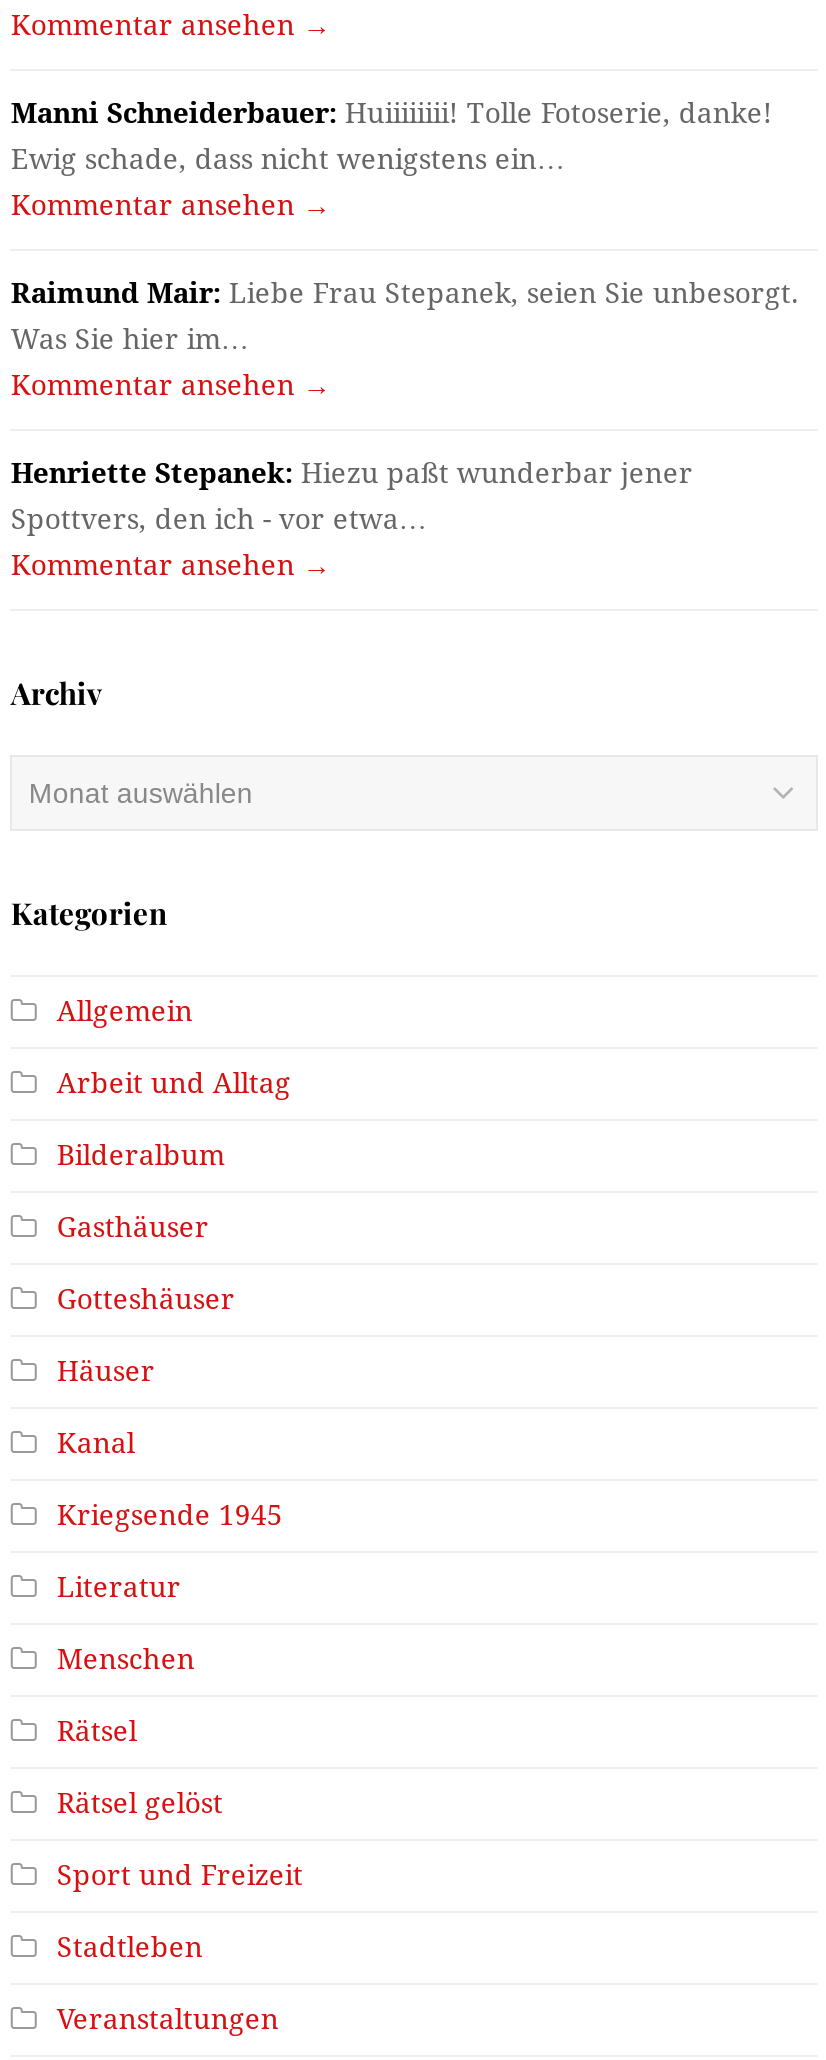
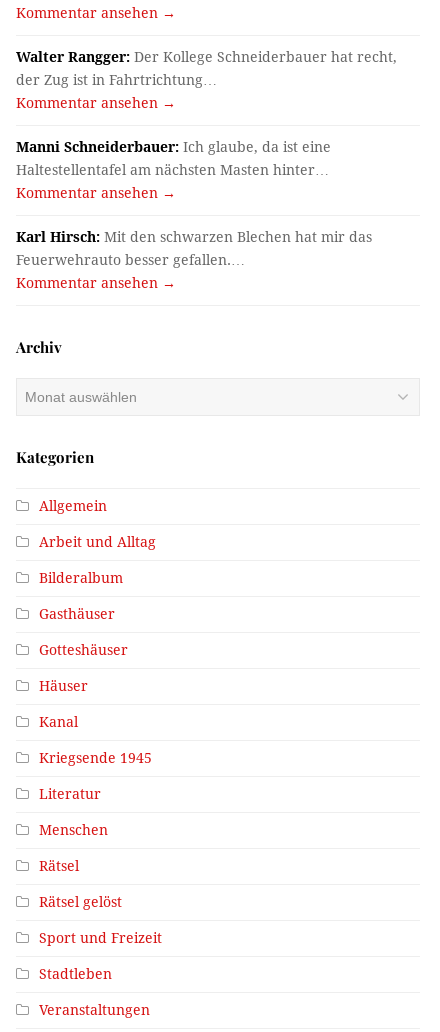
- Manni Schneiderbauer: Huiiiiiiii! Tolle Fotoserie, danke!
- Ewig schade, dass nicht wenigstens ein…
+ Walter Rangger: Der Kollege Schneiderbauer hat recht,
+ der Zug ist in Fahrtrichtung…

- Raimund Mair: Liebe Frau Stepanek, seien Sie unbesorgt.
- Was Sie hier im…
+ Manni Schneiderbauer: Ich glaube, da ist eine
+ Haltestellentafel am nächsten Masten hinter…

- Henriette Stepanek: Hiezu paßt wunderbar jener
- Spottvers, den ich - vor etwa…
+ Karl Hirsch: Mit den schwarzen Blechen hat mir das
+ Feuerwehrauto besser gefallen.…
